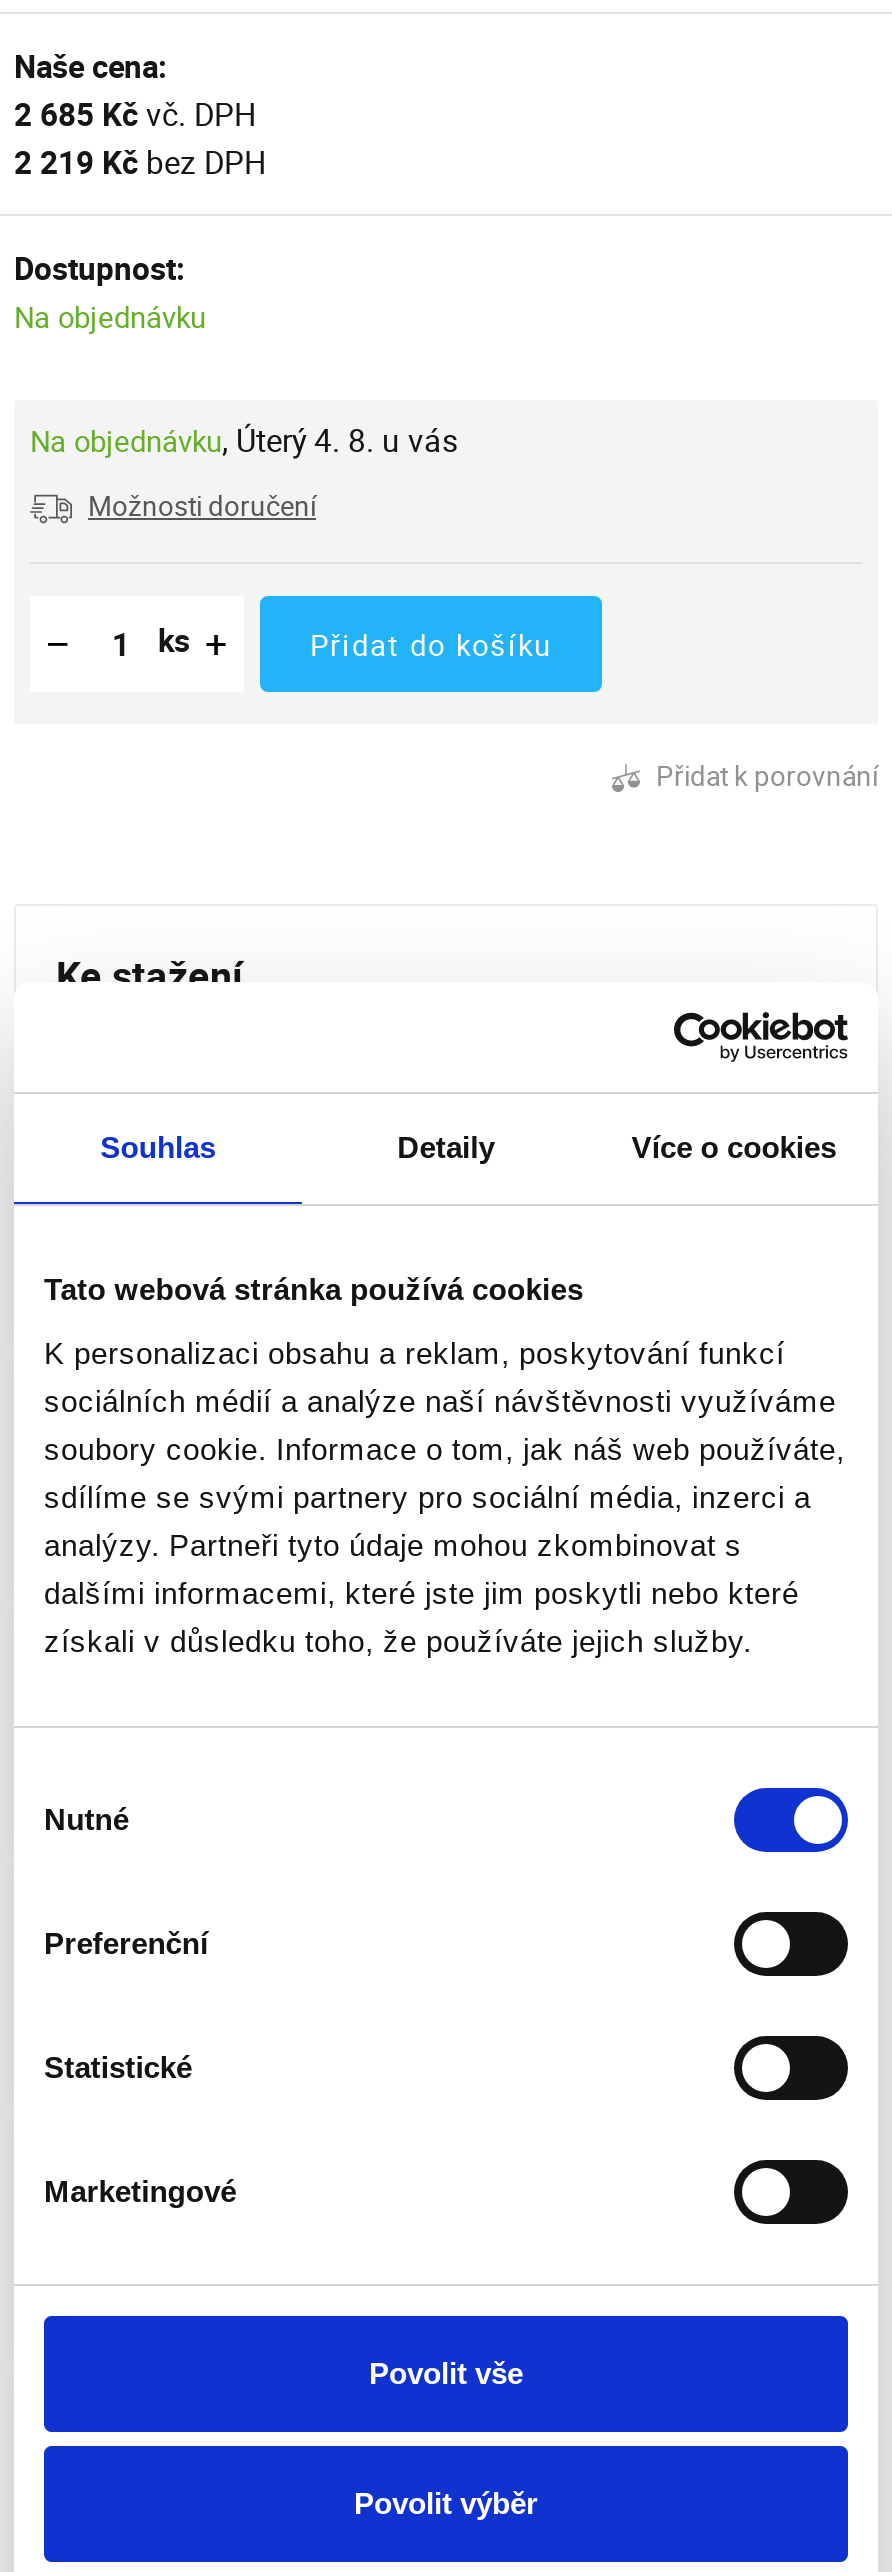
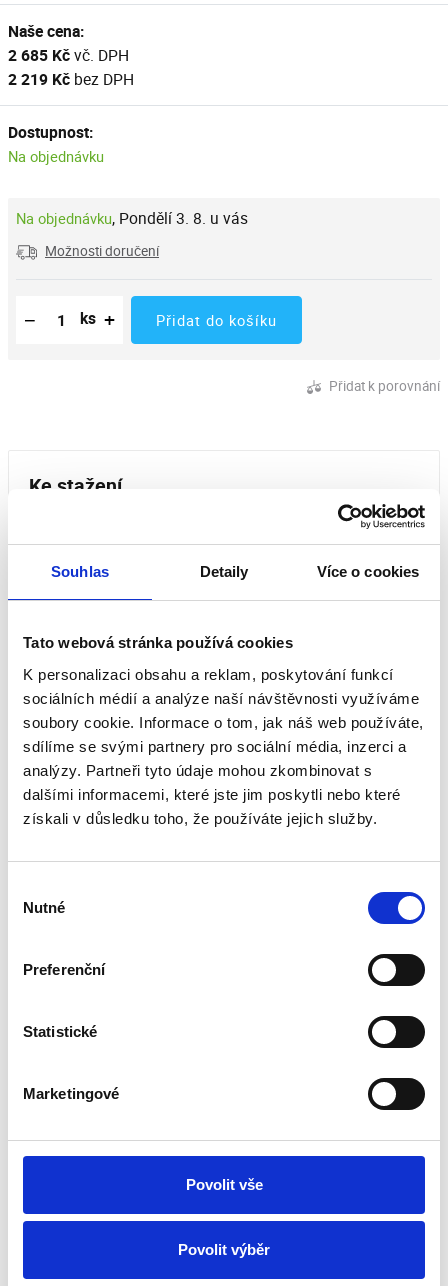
- Na objednávku, Úterý 4. 8. u vás
+ Na objednávku, Pondělí 3. 8. u vás
